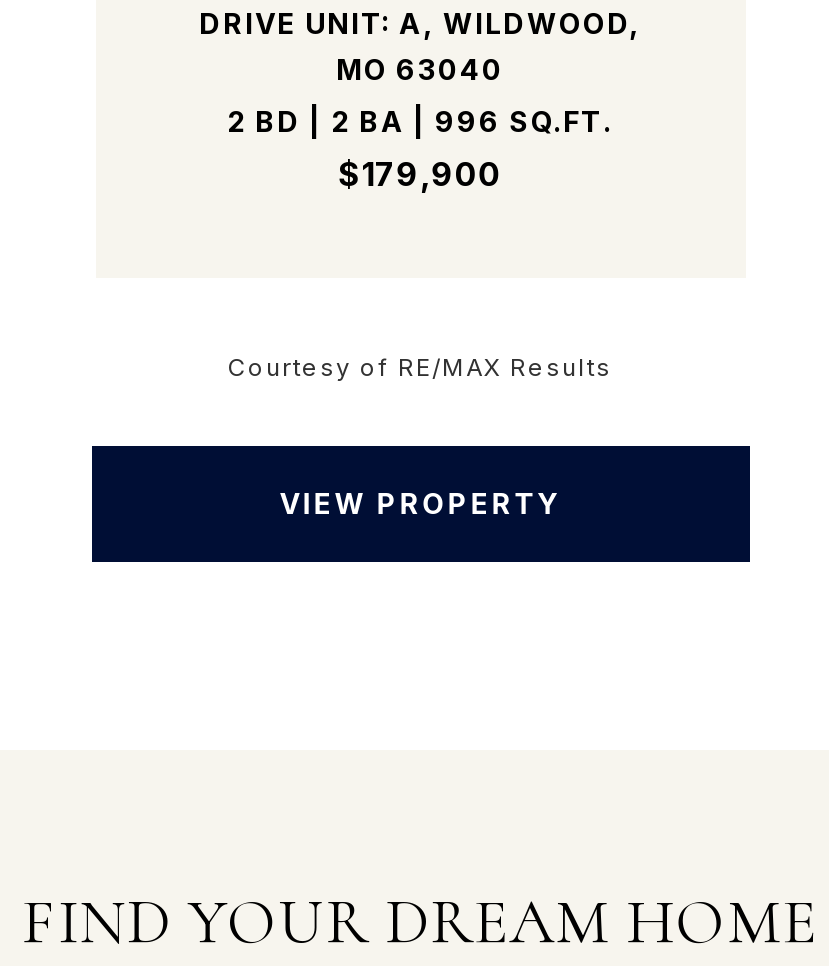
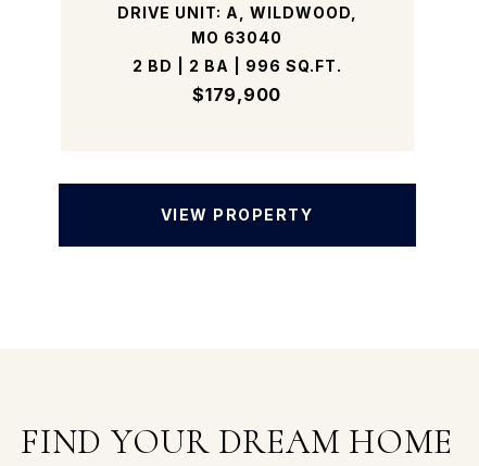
- Courtesy of RE/MAX Results
